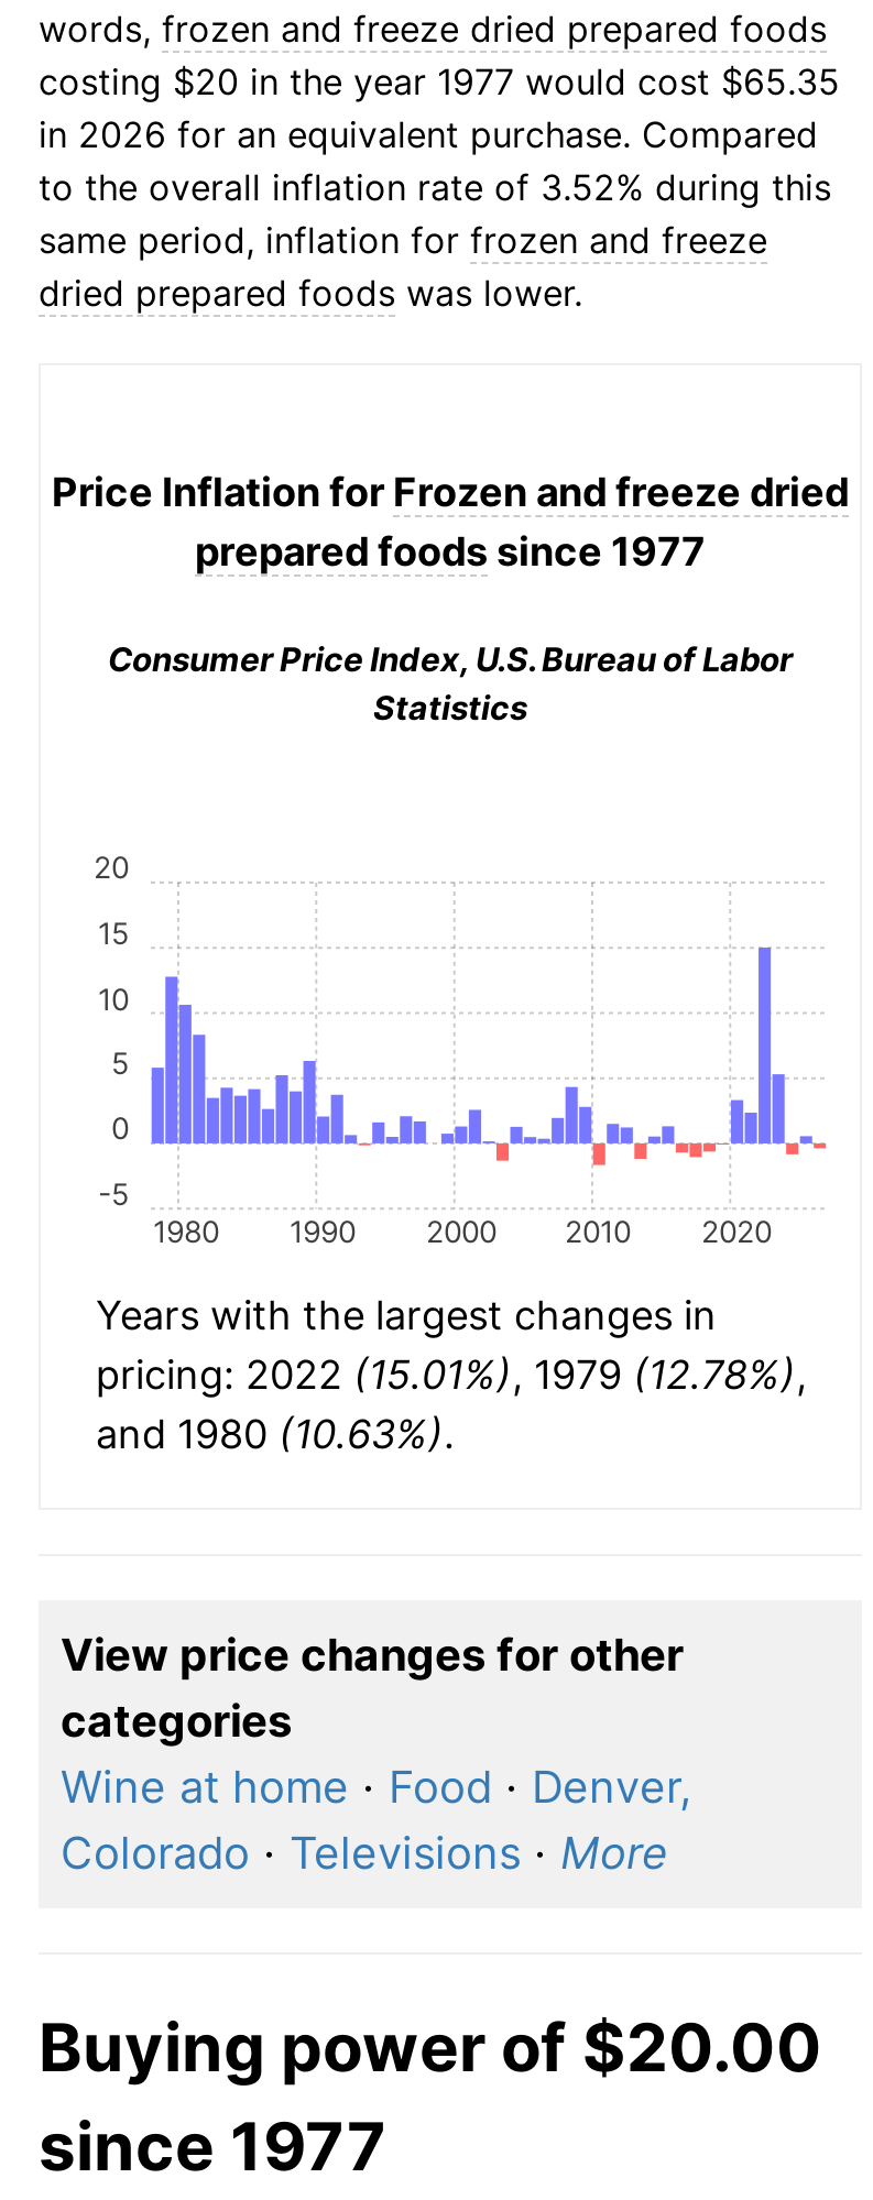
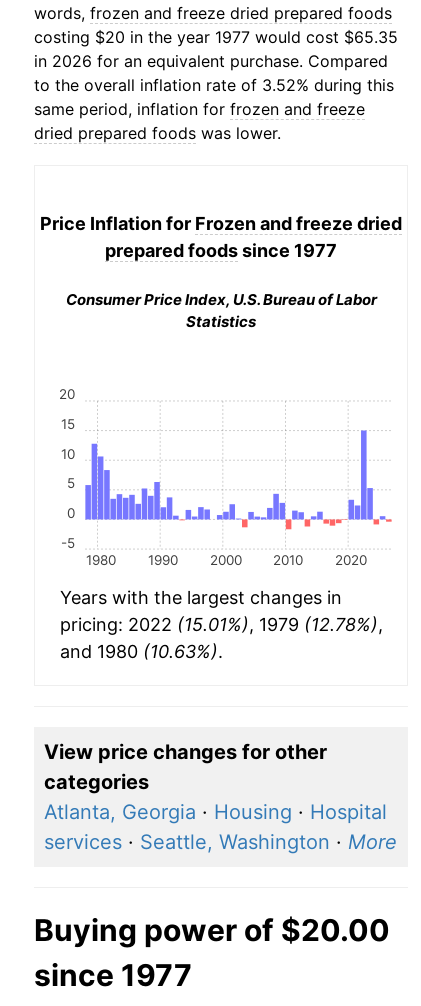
- Wine at home · Food · Denver,
- Colorado · Televisions · More
+ Atlanta, Georgia · Housing · Hospital
+ services · Seattle, Washington · More
